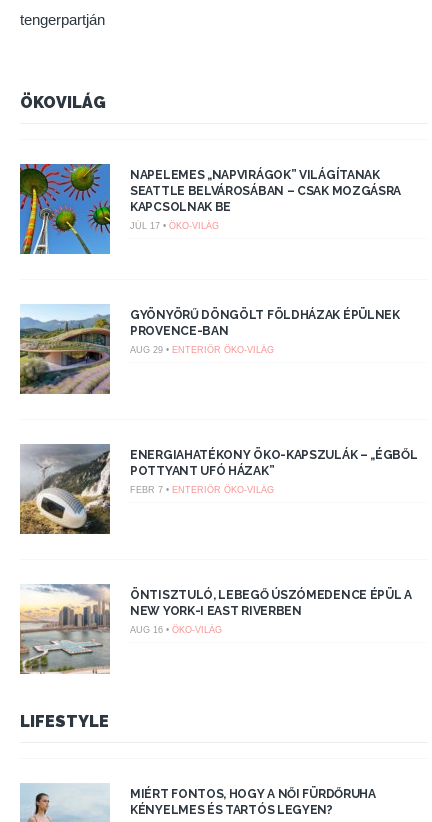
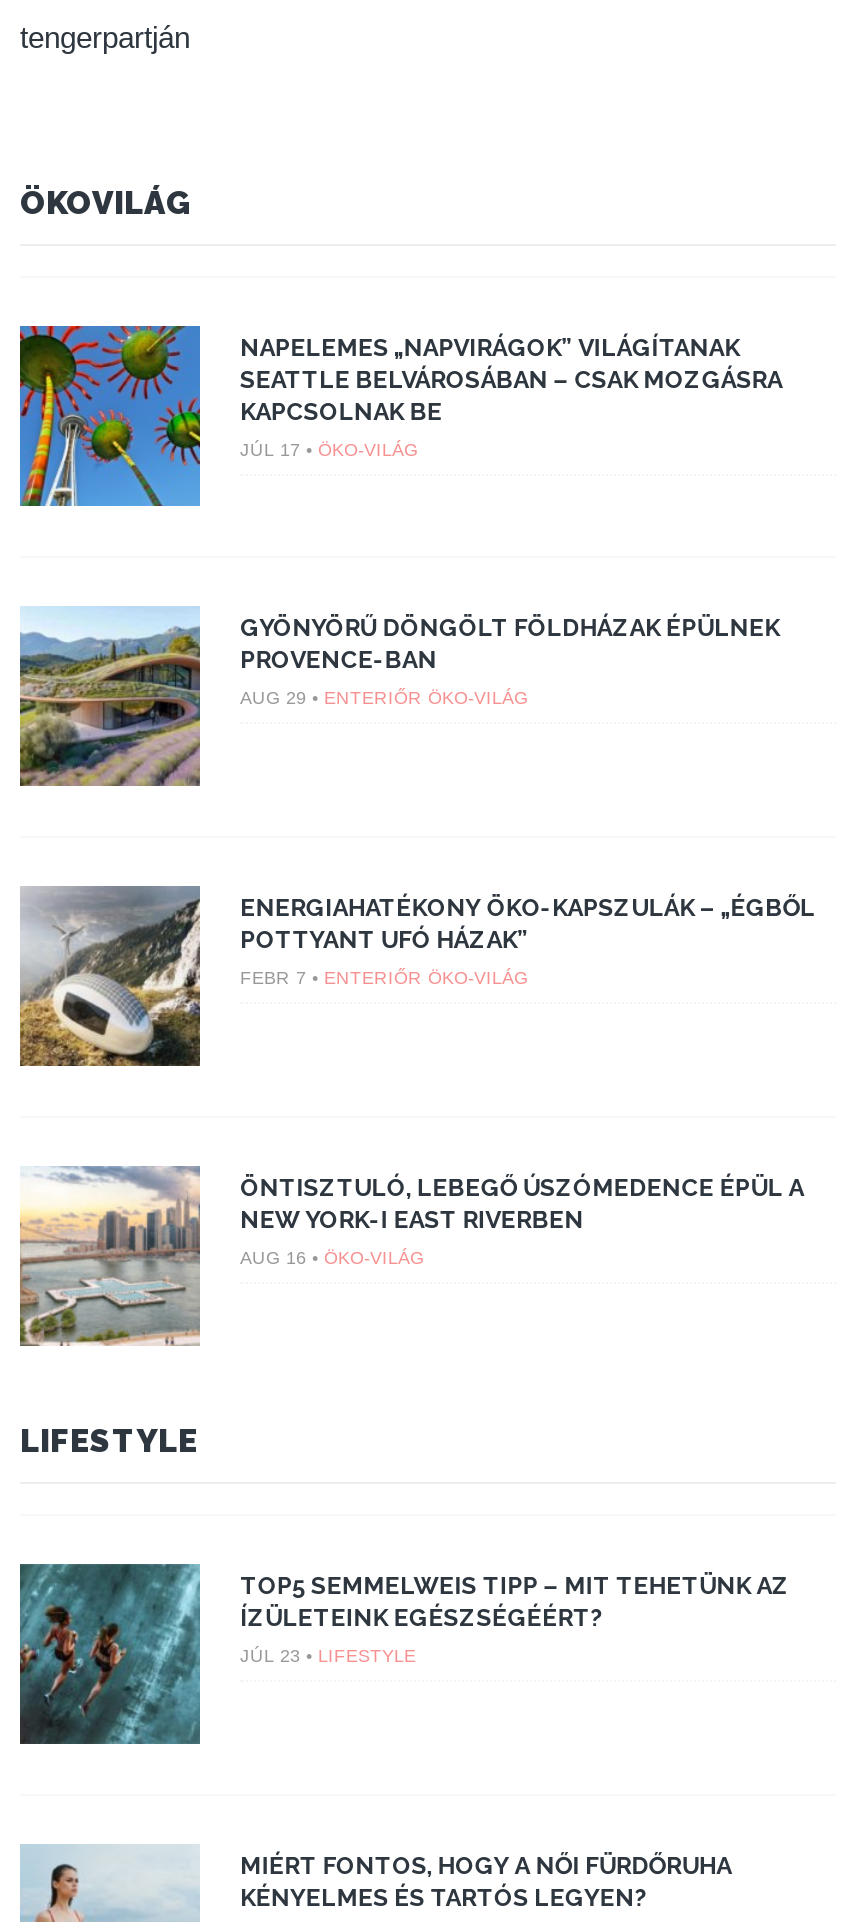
+ [image]
+ TOP5 SEMMELWEIS TIPP – MIT TEHETÜNK AZ
+ ÍZÜLETEINK EGÉSZSÉGÉÉRT?
+ JÚL 23 • LIFESTYLE
